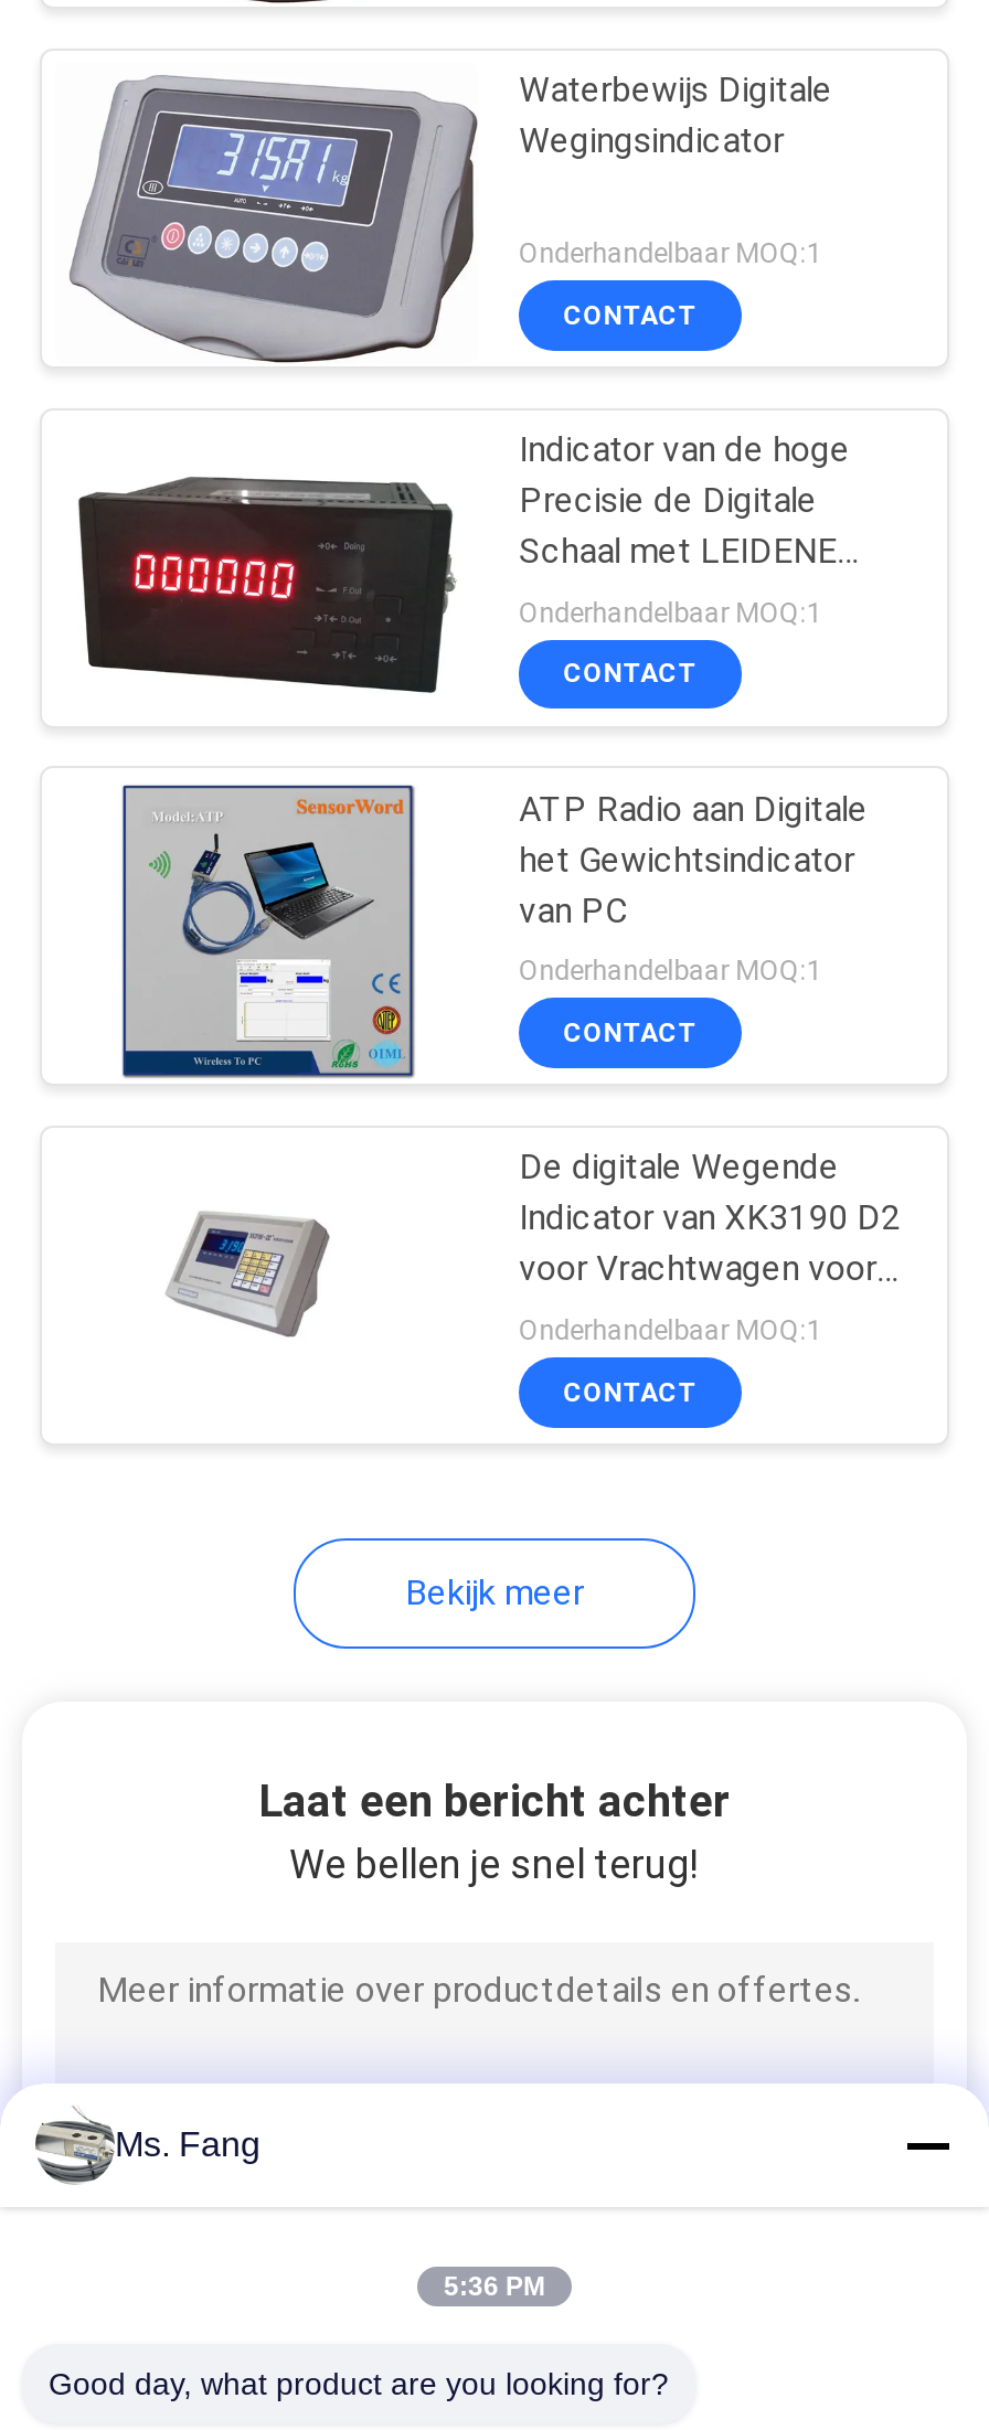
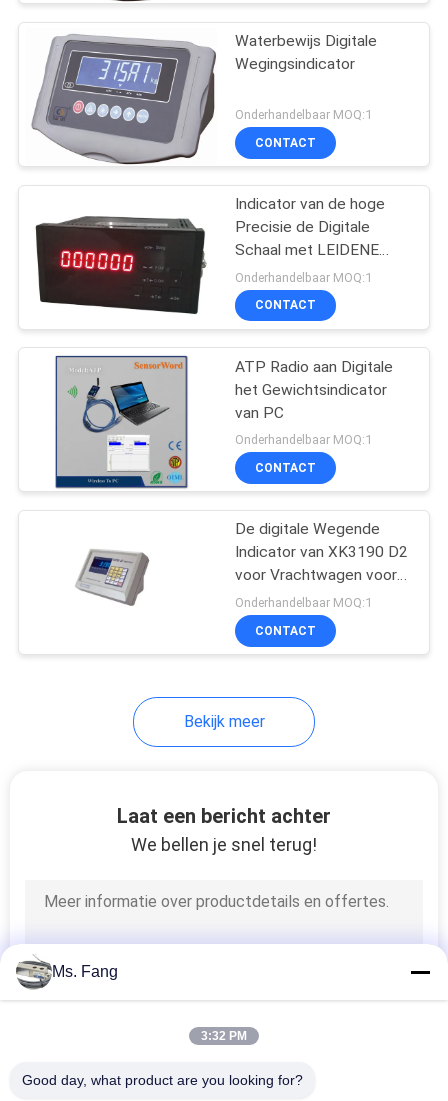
- 5:36 PM
+ 3:32 PM
